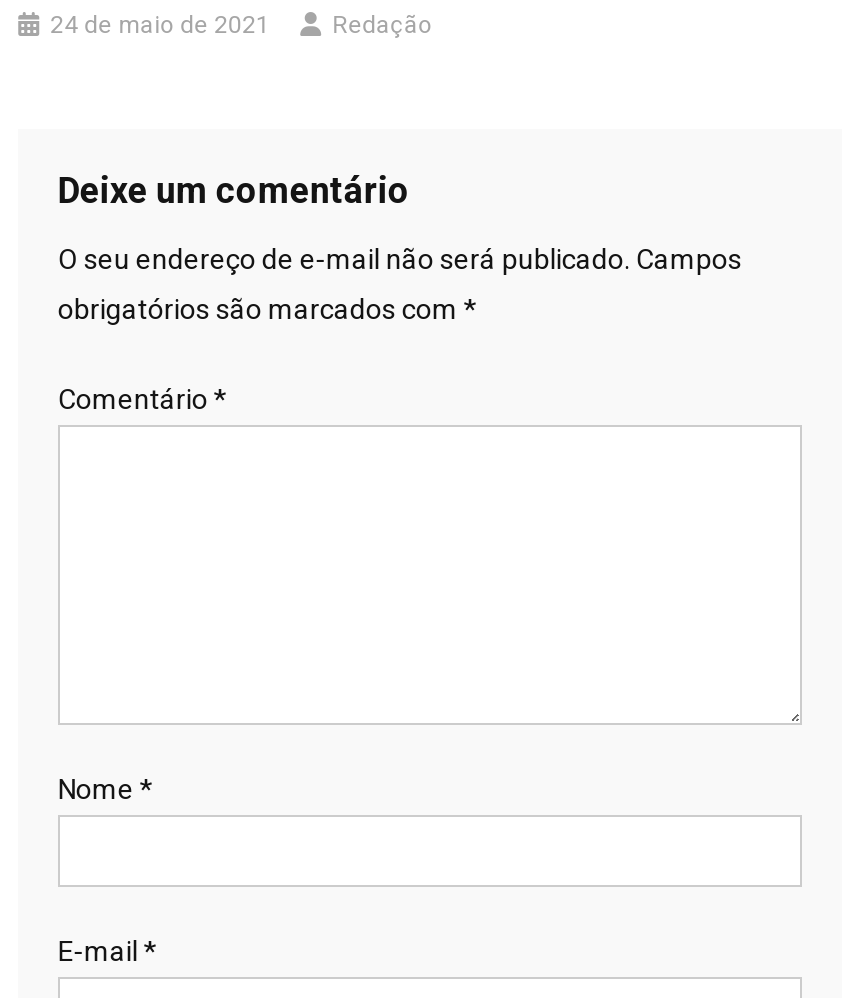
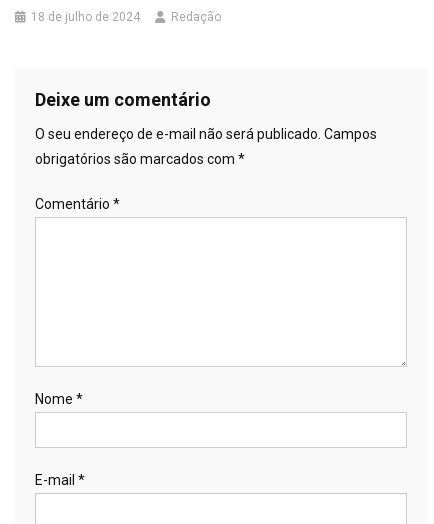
- 24 de maio de 2021
+ 18 de julho de 2024
